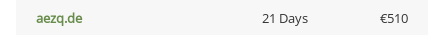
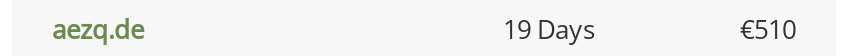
- 21 Days
+ 19 Days
